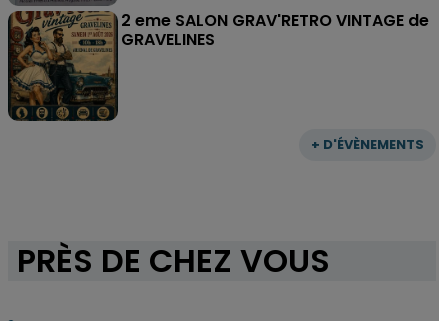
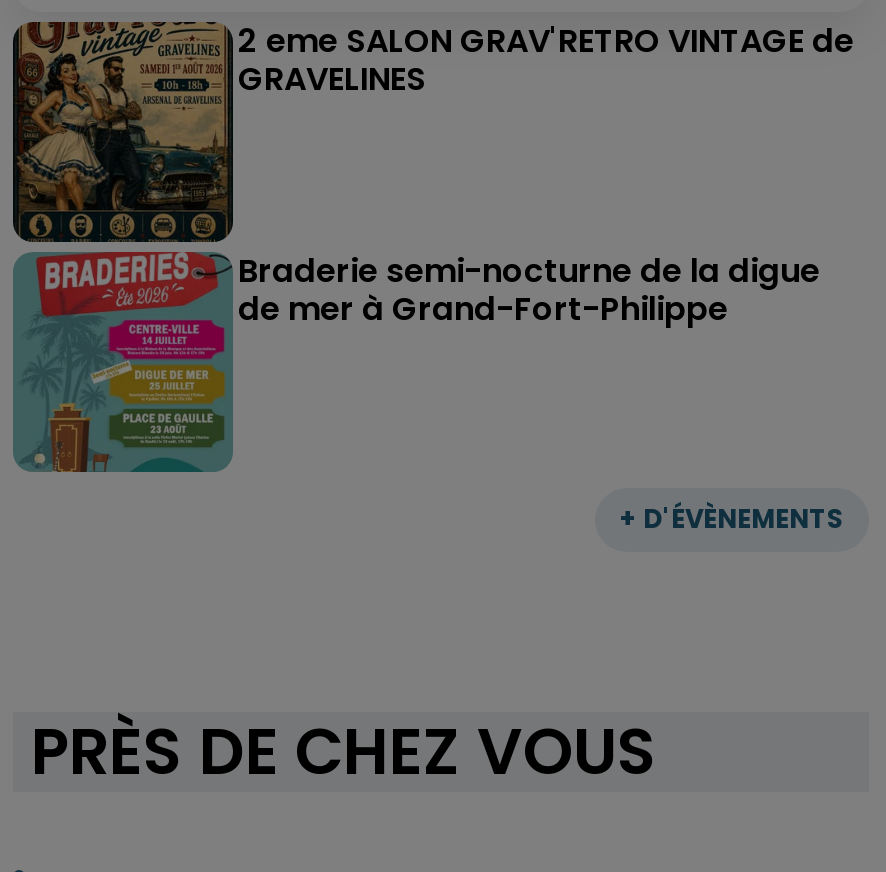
+ [image]
+ Braderie semi-nocturne de la digue
+ de mer à Grand-Fort-Philippe
